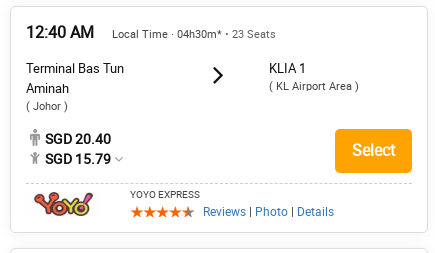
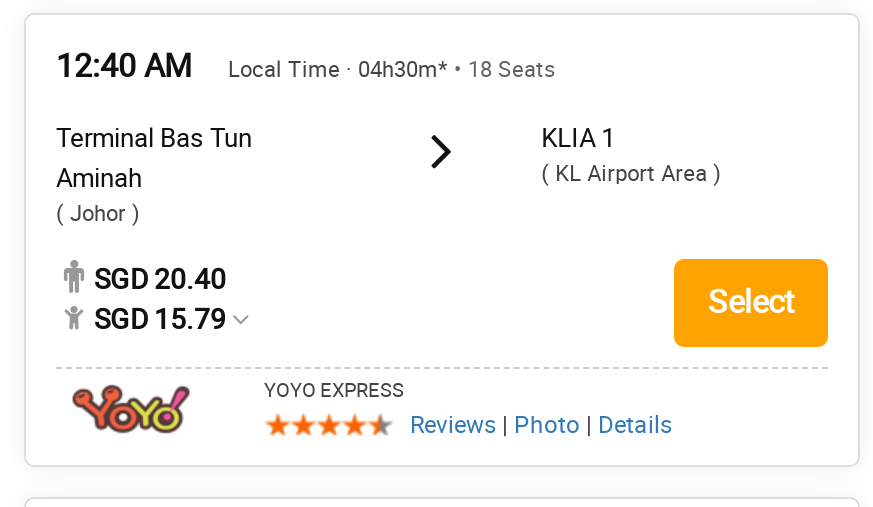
- Local Time · 04h30m* • 23 Seats
+ Local Time · 04h30m* • 18 Seats
